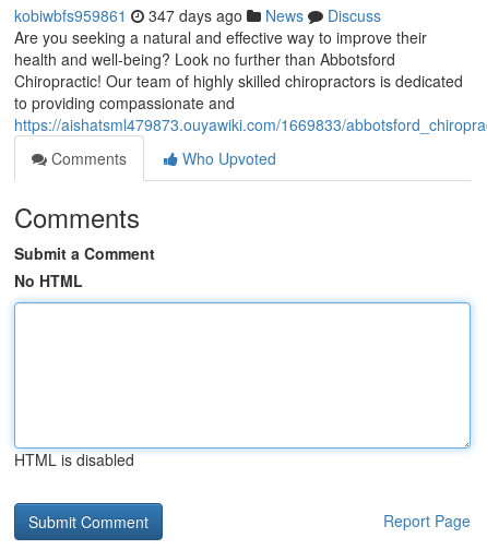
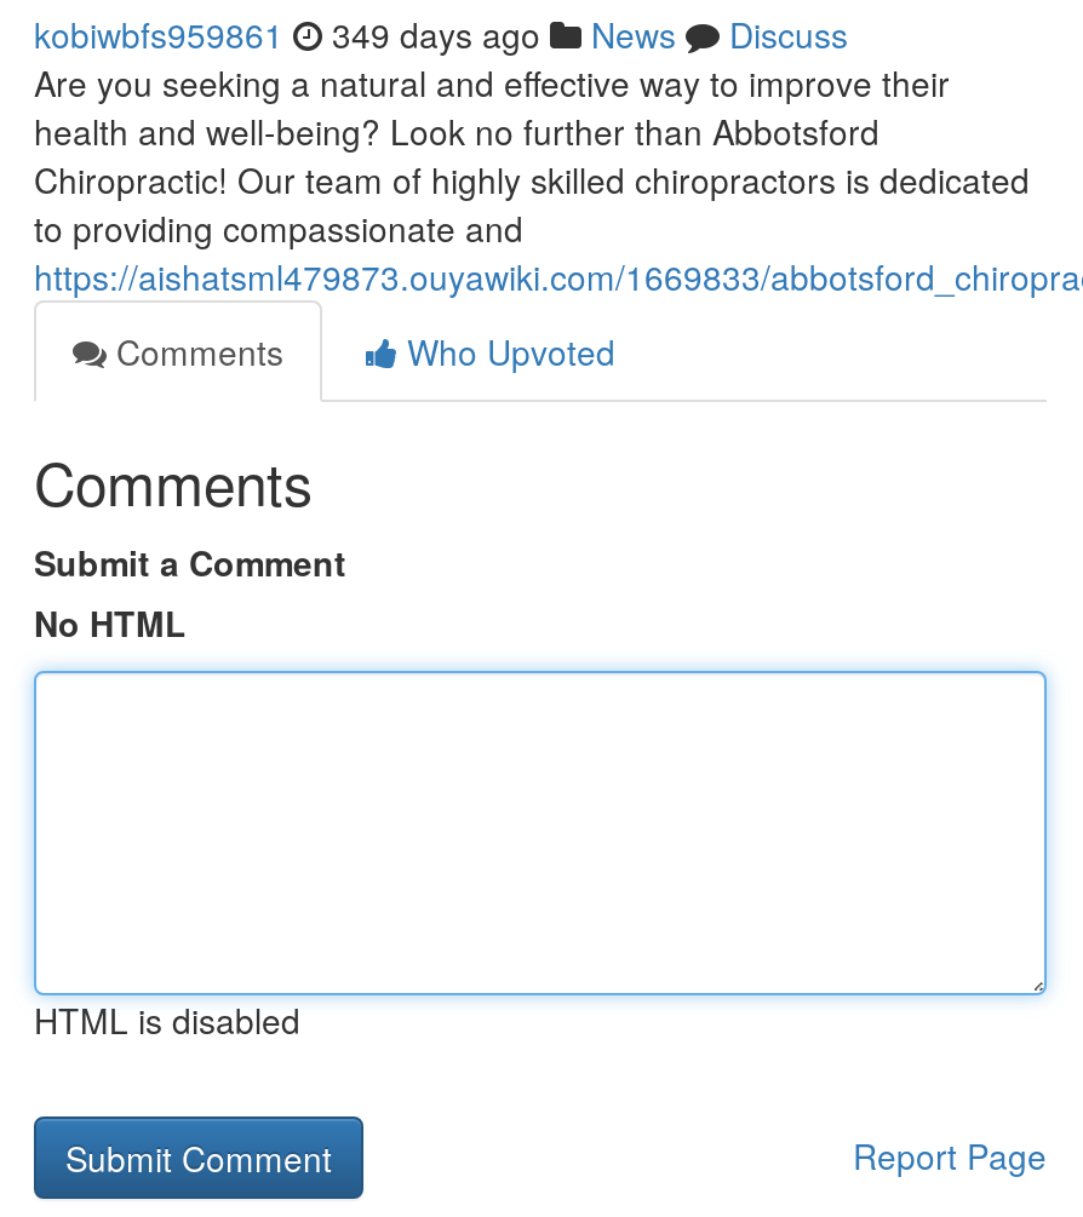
- kobiwbfs959861 347 days ago News Discuss
+ kobiwbfs959861 349 days ago News Discuss
